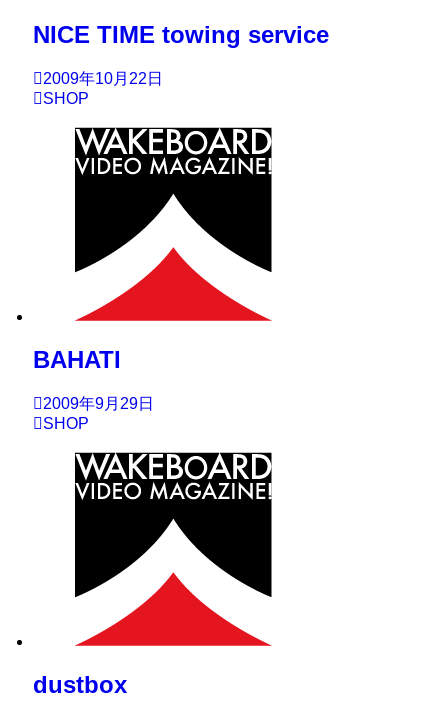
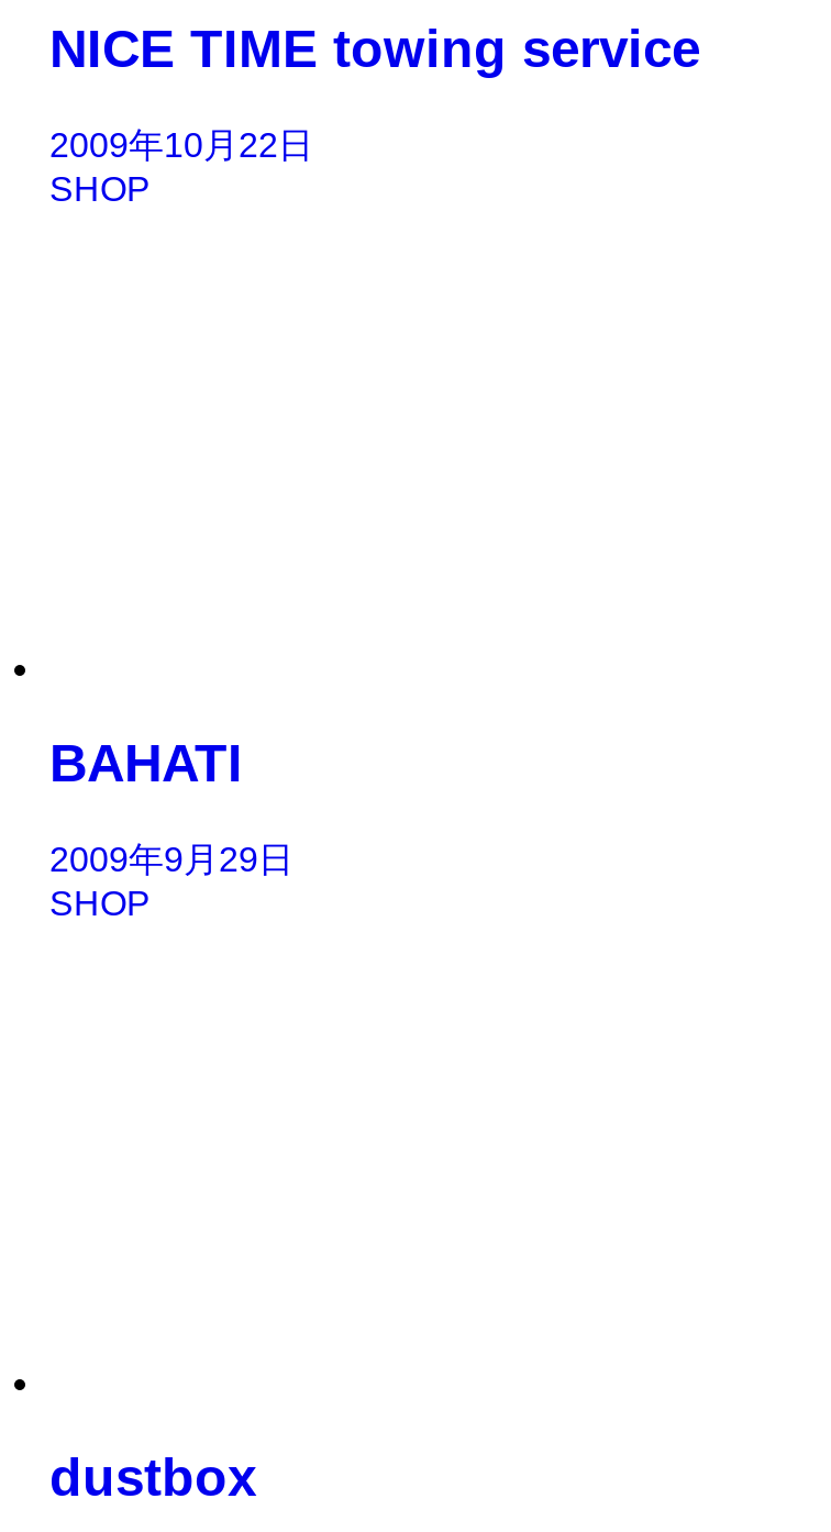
- [image]

- [image]
